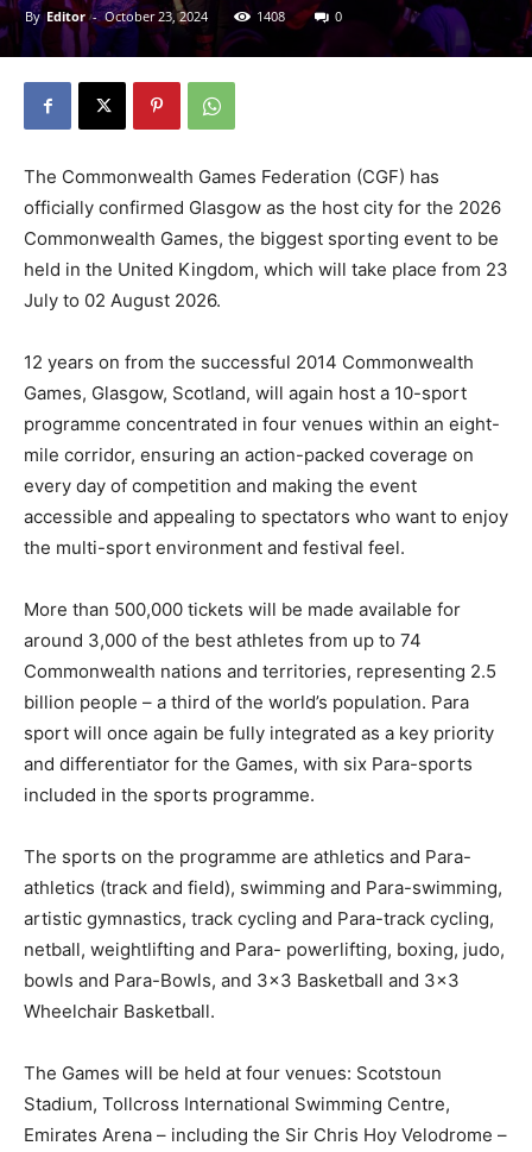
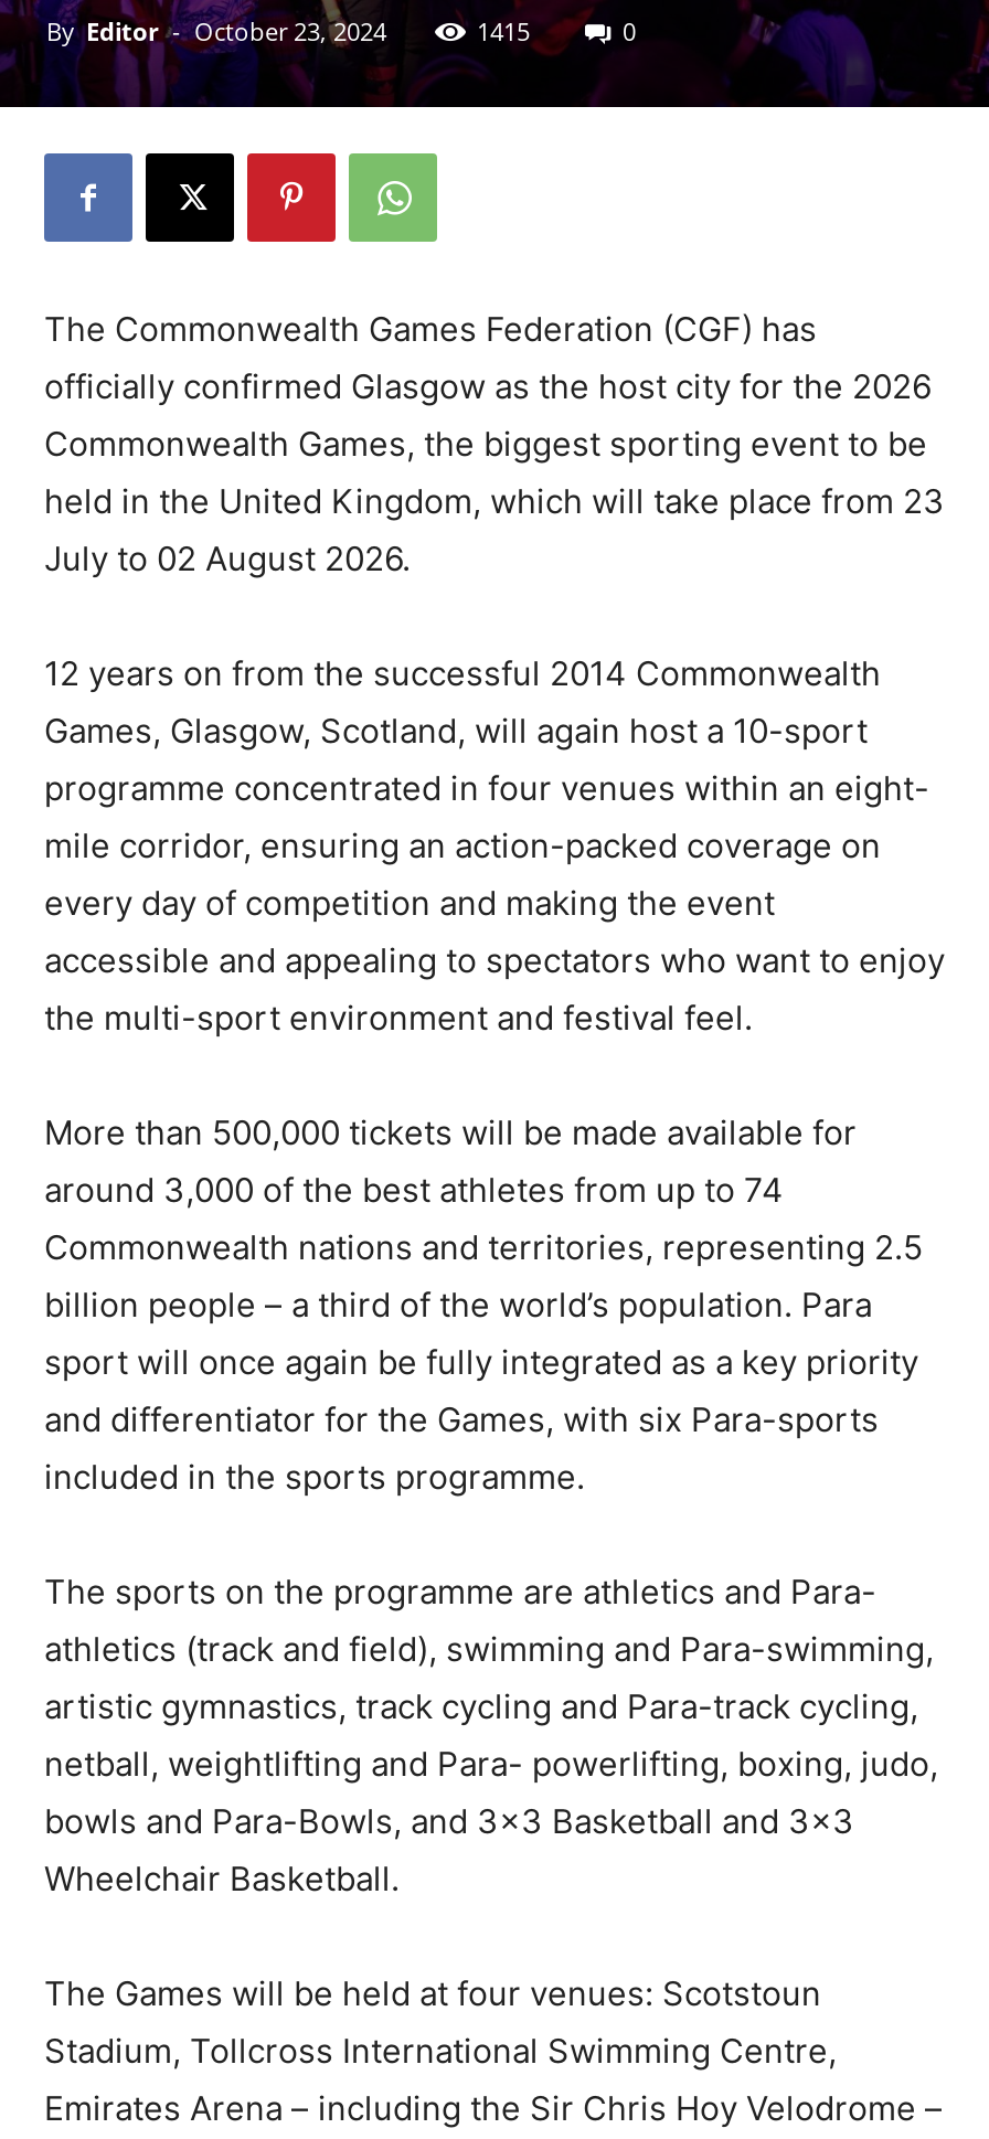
- 1408
+ 1415
